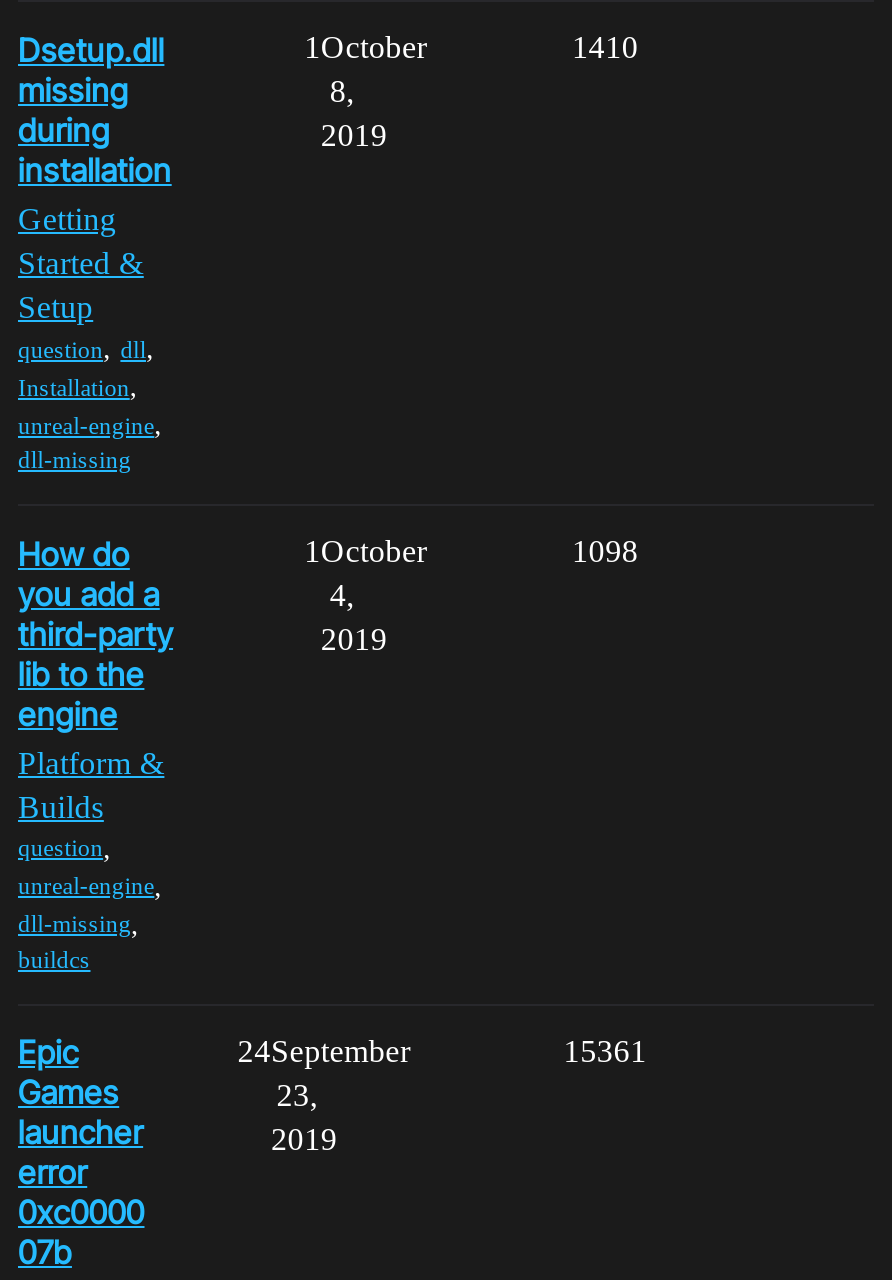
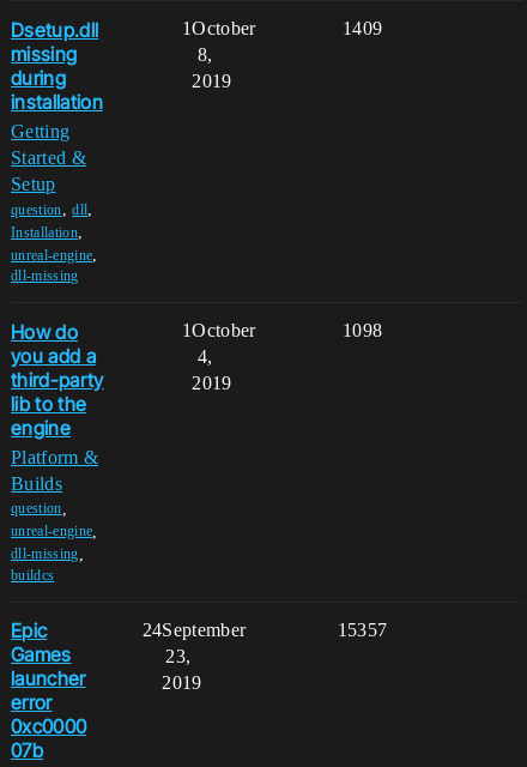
- 1410
+ 1409

- 15361
+ 15357
